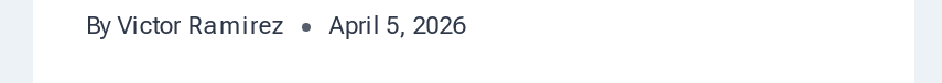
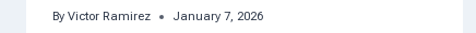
- By Victor Ramirez April 5, 2026
+ By Victor Ramirez January 7, 2026
